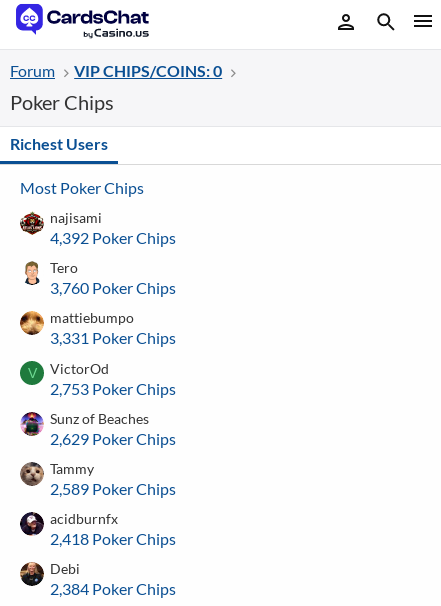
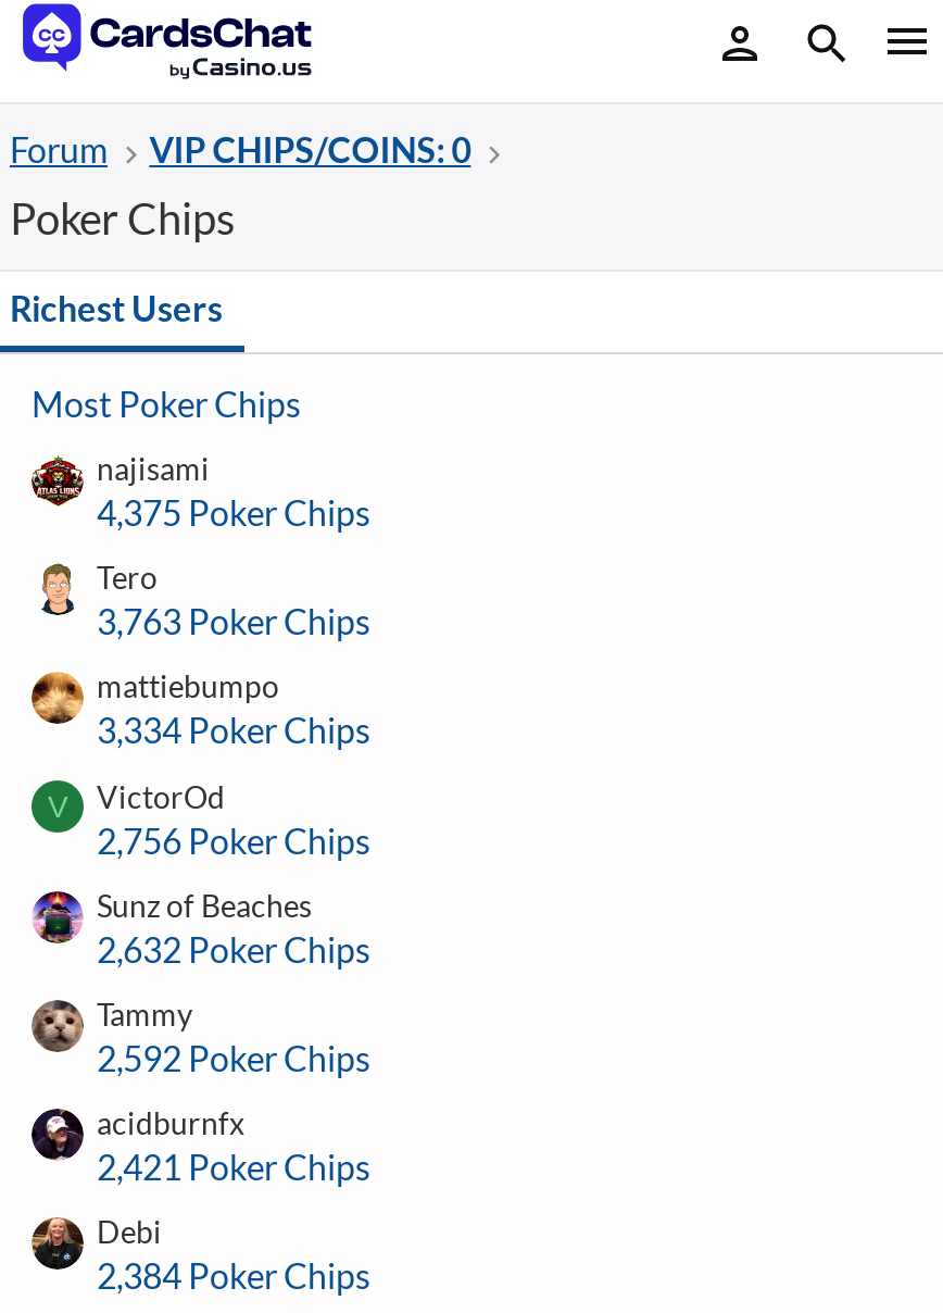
- 4,392 Poker Chips
+ 4,375 Poker Chips

- 3,760 Poker Chips
+ 3,763 Poker Chips

- 3,331 Poker Chips
+ 3,334 Poker Chips

- 2,753 Poker Chips
+ 2,756 Poker Chips

- 2,629 Poker Chips
+ 2,632 Poker Chips

- 2,589 Poker Chips
+ 2,592 Poker Chips

- 2,418 Poker Chips
+ 2,421 Poker Chips
